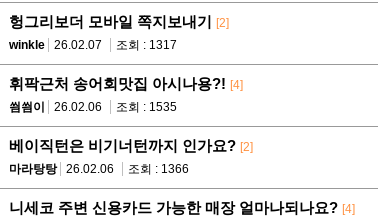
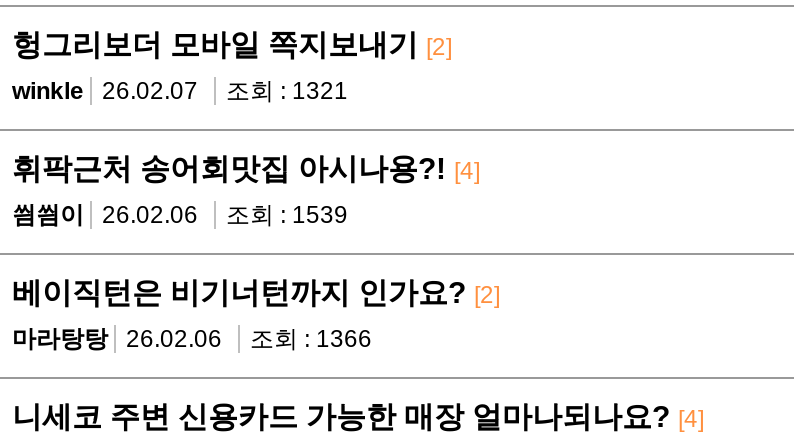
- winkle 26.02.07 조회 : 1317
+ winkle 26.02.07 조회 : 1321

- 조회 : 1535
+ 조회 : 1539
